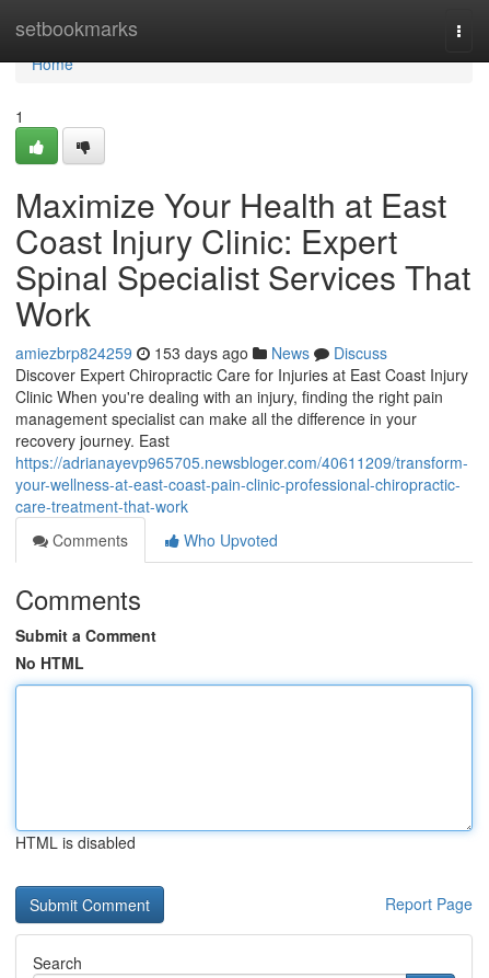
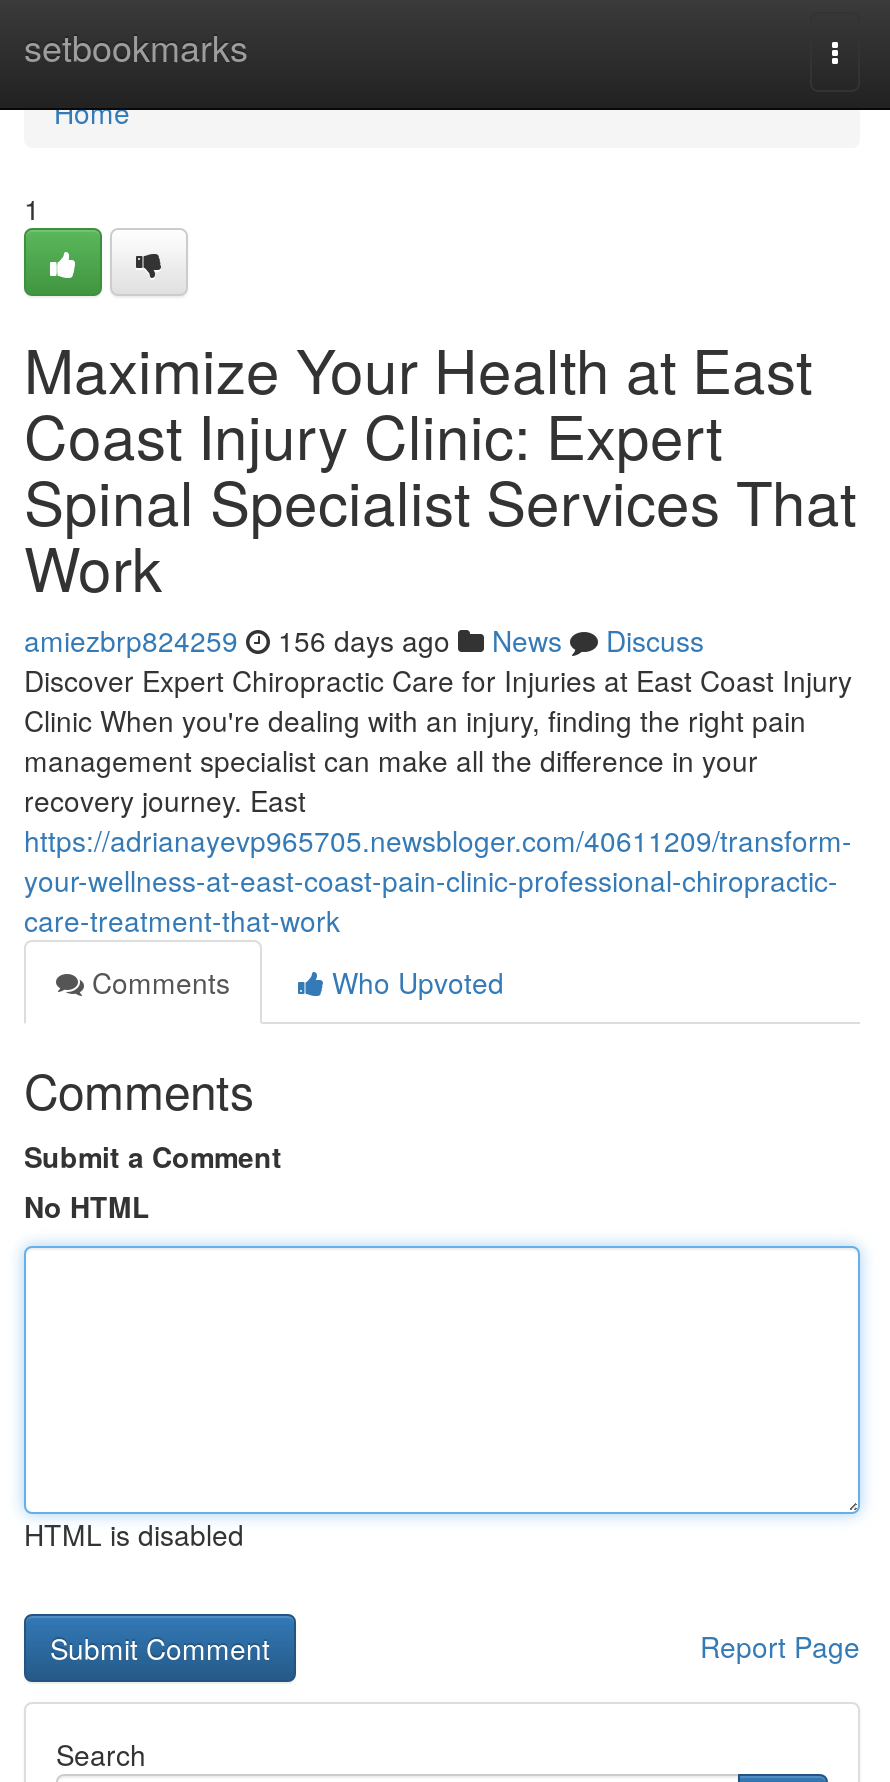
- amiezbrp824259 153 days ago News Discuss
+ amiezbrp824259 156 days ago News Discuss
